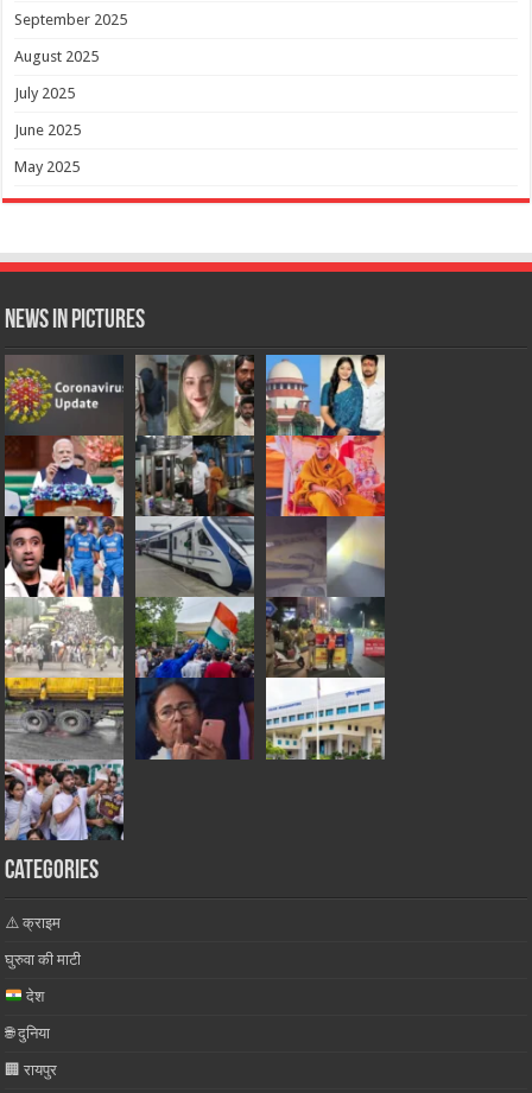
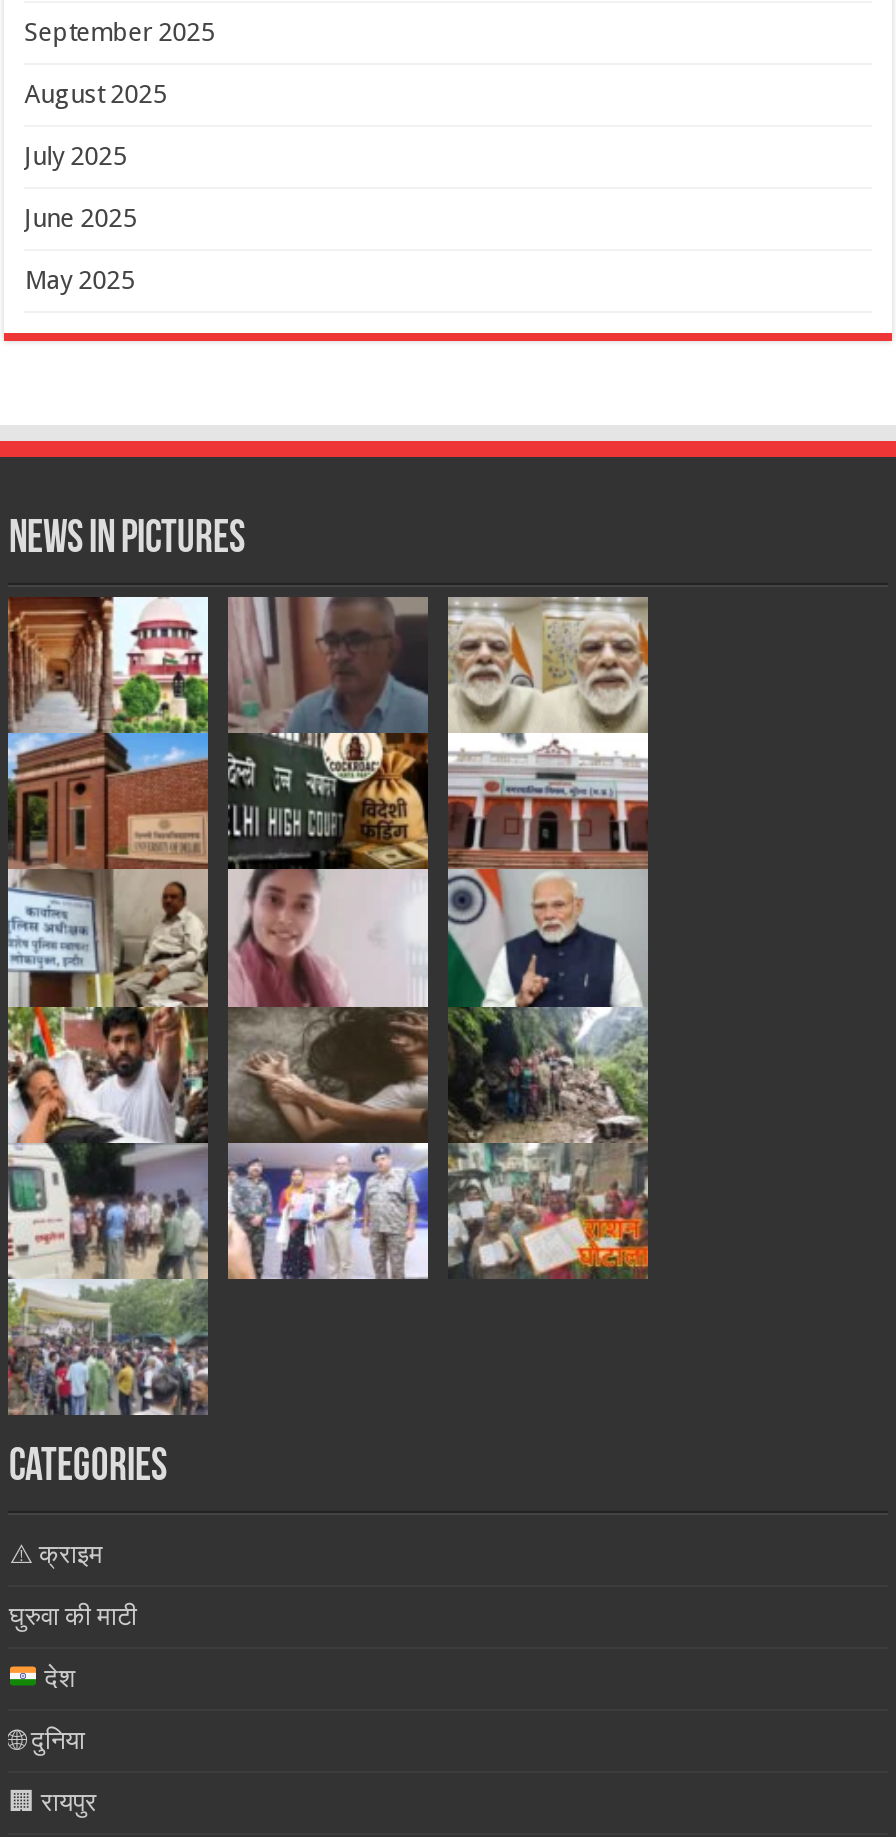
- [image]
+ [image]

- [image]
+ [image]

- [image]
+ [image]
